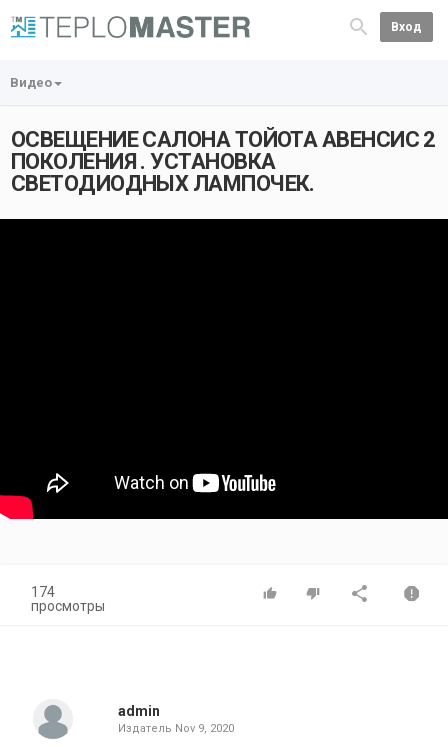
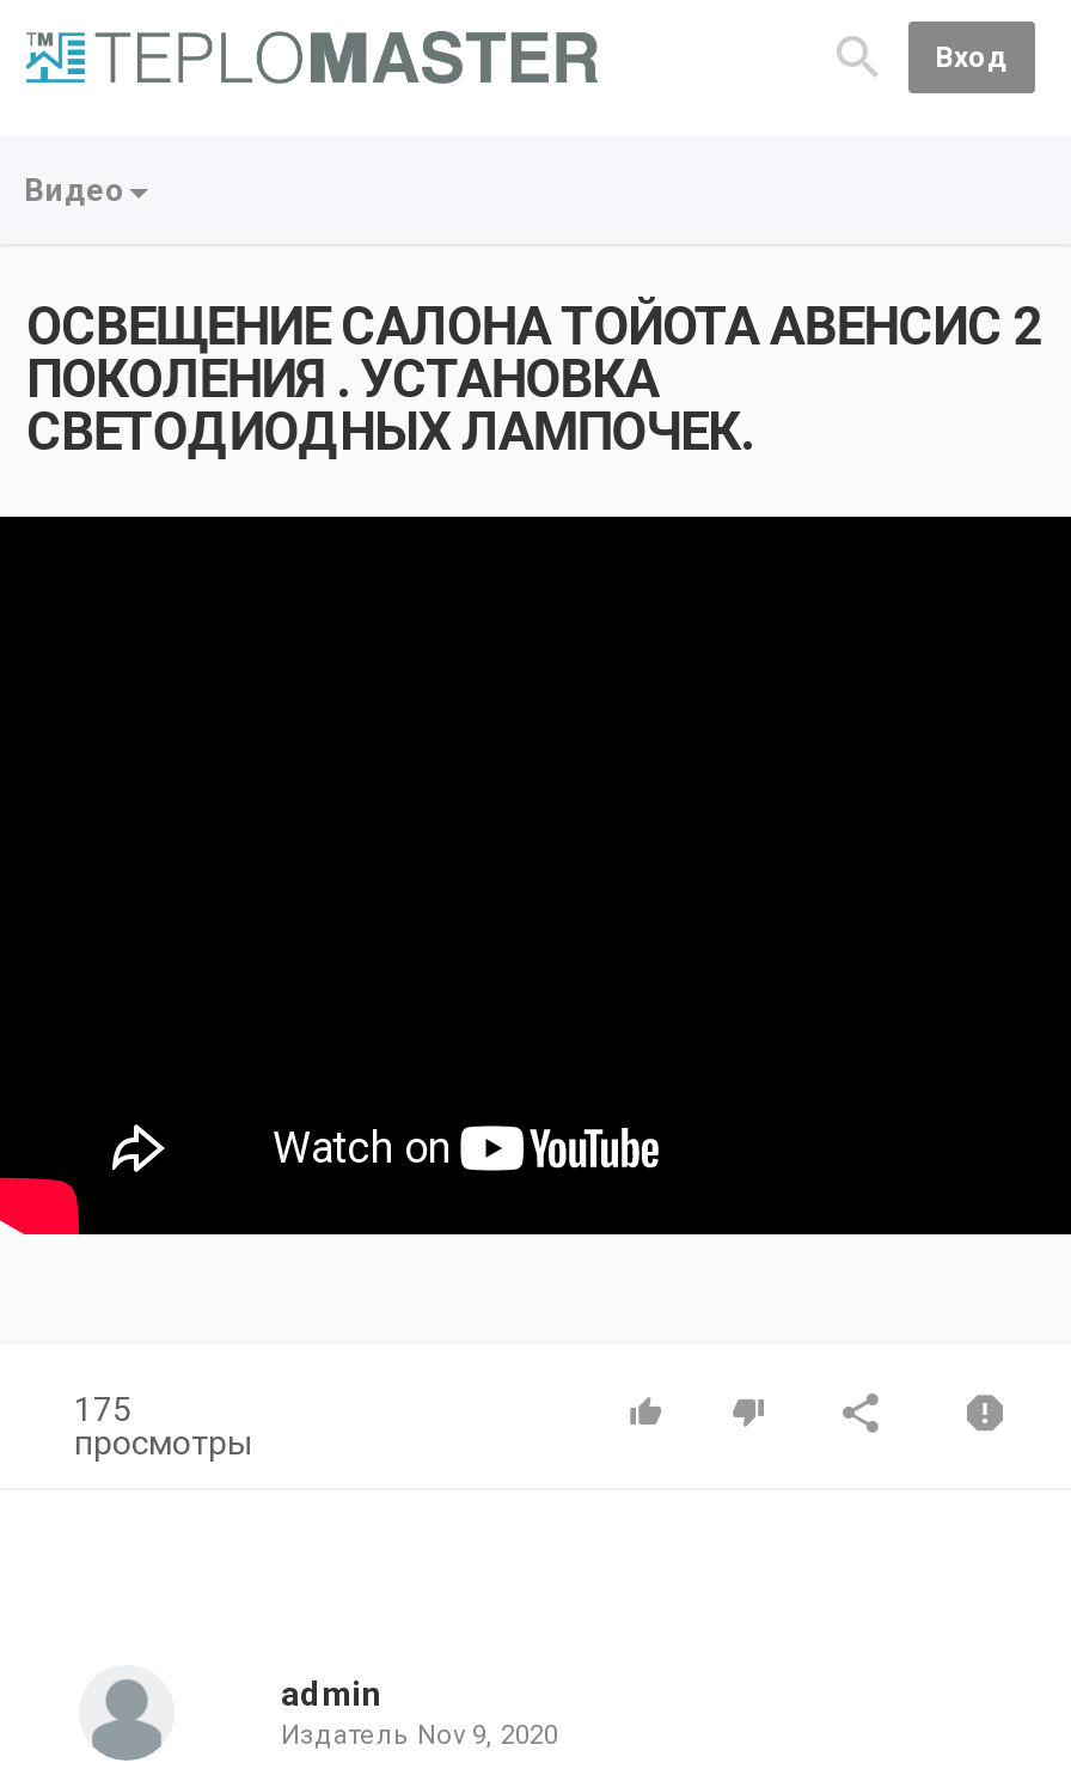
- 174
+ 175
